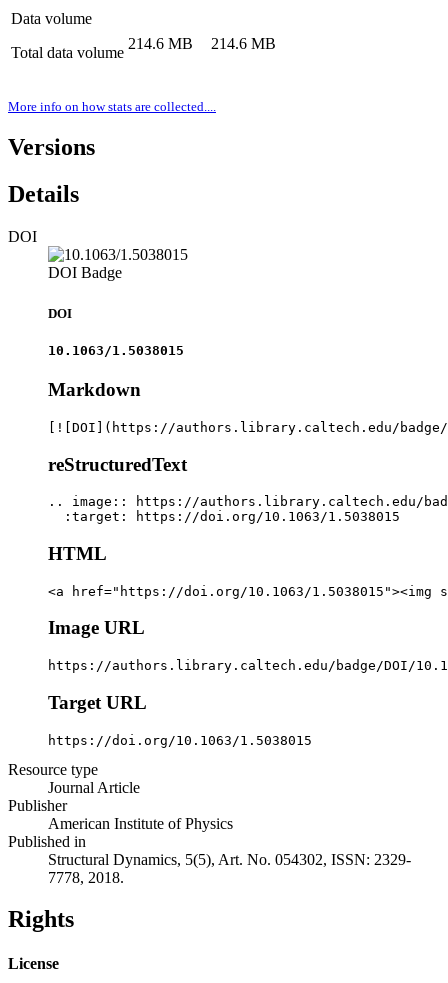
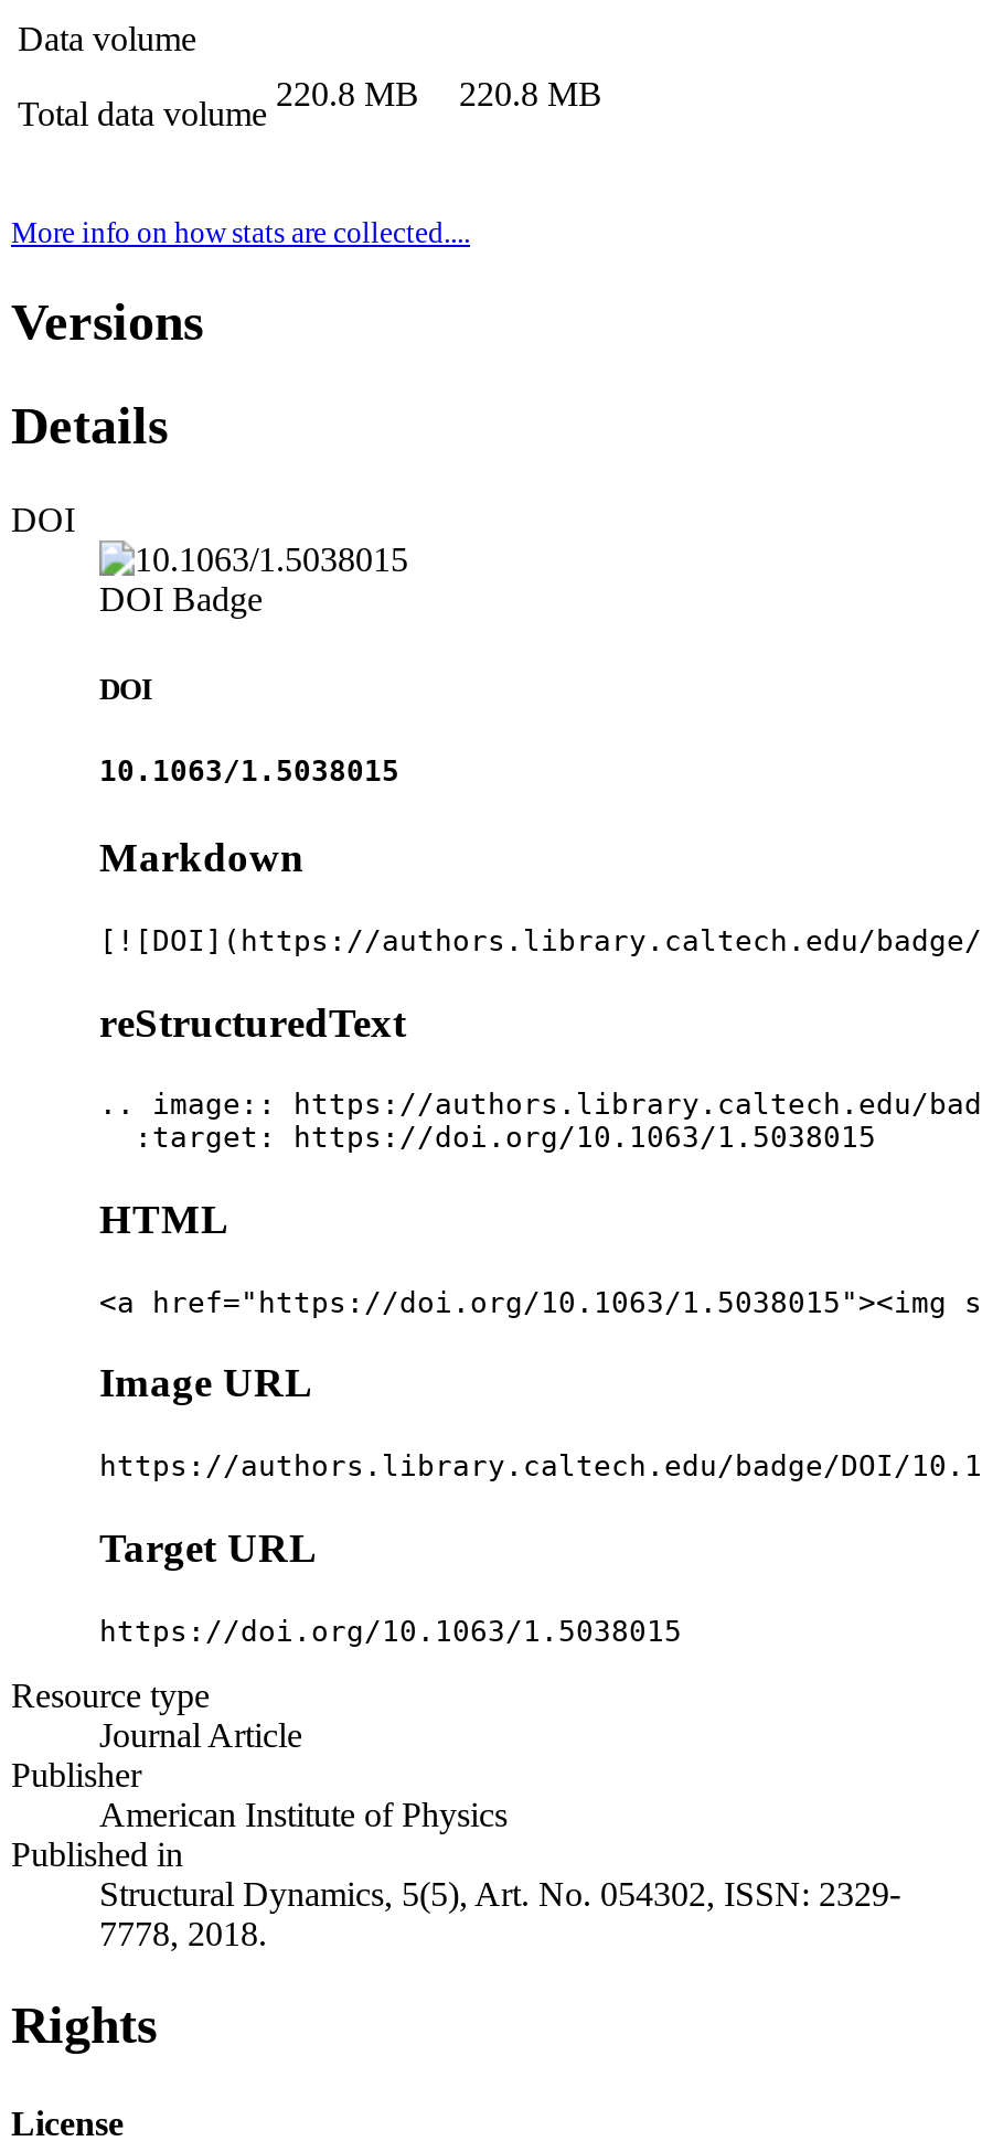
- 214.6 MB
+ 220.8 MB

- 214.6 MB
+ 220.8 MB
